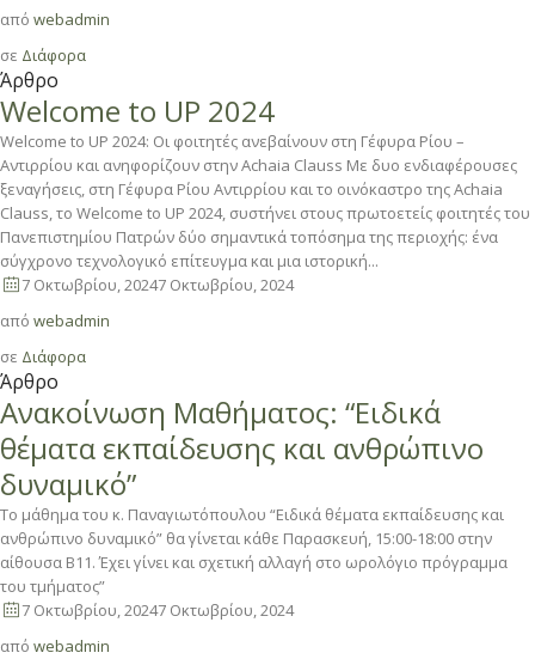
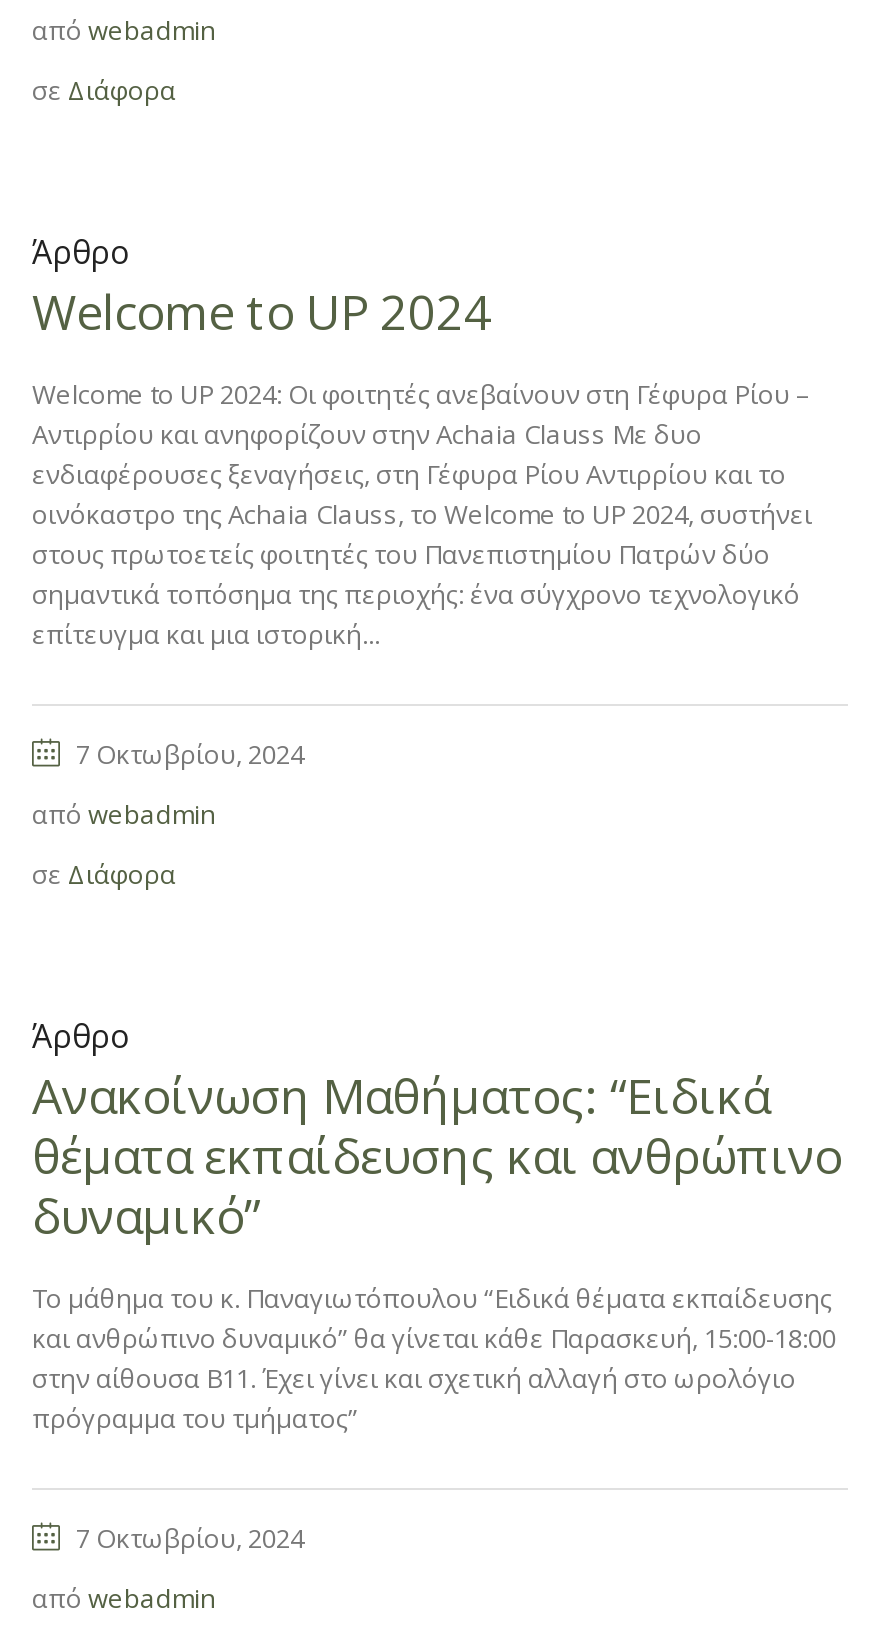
- Αντιρρίου και ανηφορίζουν στην Achaia Clauss Με δυο ενδιαφέρουσες
- ξεναγήσεις, στη Γέφυρα Ρίου Αντιρρίου και το οινόκαστρο της Achaia
- Clauss, το Welcome to UP 2024, συστήνει στους πρωτοετείς φοιτητές του
- Πανεπιστημίου Πατρών δύο σημαντικά τοπόσημα της περιοχής: ένα
- σύγχρονο τεχνολογικό επίτευγμα και μια ιστορική...
- 7 Οκτωβρίου, 20247 Οκτωβρίου, 2024
+ Αντιρρίου και ανηφορίζουν στην Achaia Clauss Με δυο
+ ενδιαφέρουσες ξεναγήσεις, στη Γέφυρα Ρίου Αντιρρίου και το
+ οινόκαστρο της Achaia Clauss, το Welcome to UP 2024, συστήνει
+ στους πρωτοετείς φοιτητές του Πανεπιστημίου Πατρών δύο
+ σημαντικά τοπόσημα της περιοχής: ένα σύγχρονο τεχνολογικό
+ επίτευγμα και μια ιστορική...
+ 7 Οκτωβρίου, 2024

- Το μάθημα του κ. Παναγιωτόπουλου “Ειδικά θέματα εκπαίδευσης και
- ανθρώπινο δυναμικό” θα γίνεται κάθε Παρασκευή, 15:00-18:00 στην
- αίθουσα Β11. Έχει γίνει και σχετική αλλαγή στο ωρολόγιο πρόγραμμα
- του τμήματος”
- 7 Οκτωβρίου, 20247 Οκτωβρίου, 2024
+ Το μάθημα του κ. Παναγιωτόπουλου “Ειδικά θέματα εκπαίδευσης
+ και ανθρώπινο δυναμικό” θα γίνεται κάθε Παρασκευή, 15:00-18:00
+ στην αίθουσα Β11. Έχει γίνει και σχετική αλλαγή στο ωρολόγιο
+ πρόγραμμα του τμήματος”
+ 7 Οκτωβρίου, 2024
